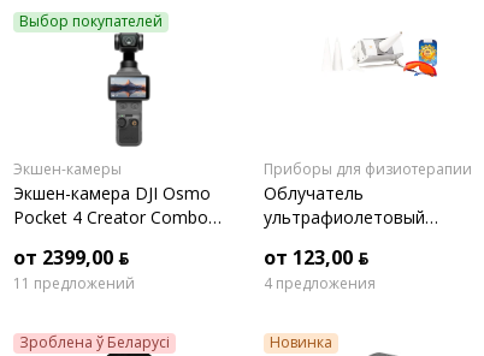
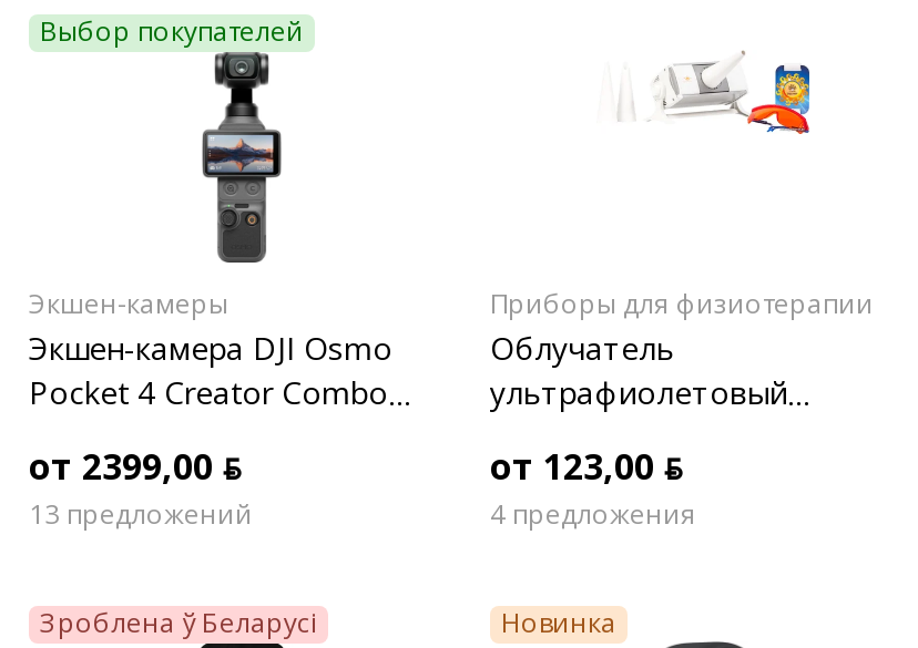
- 11 предложений
+ 13 предложений
